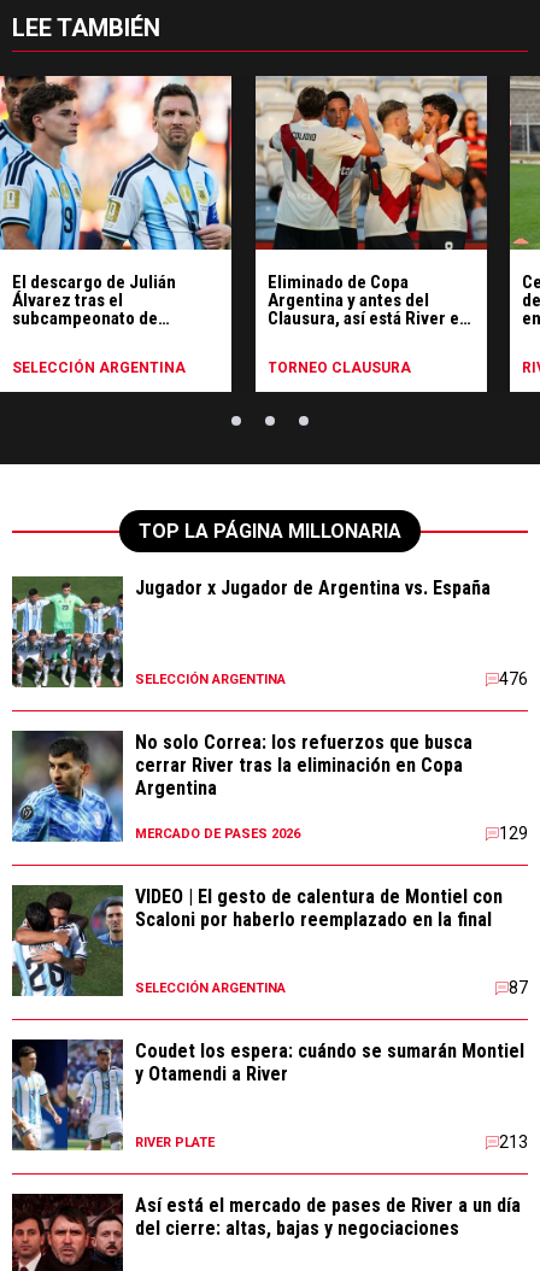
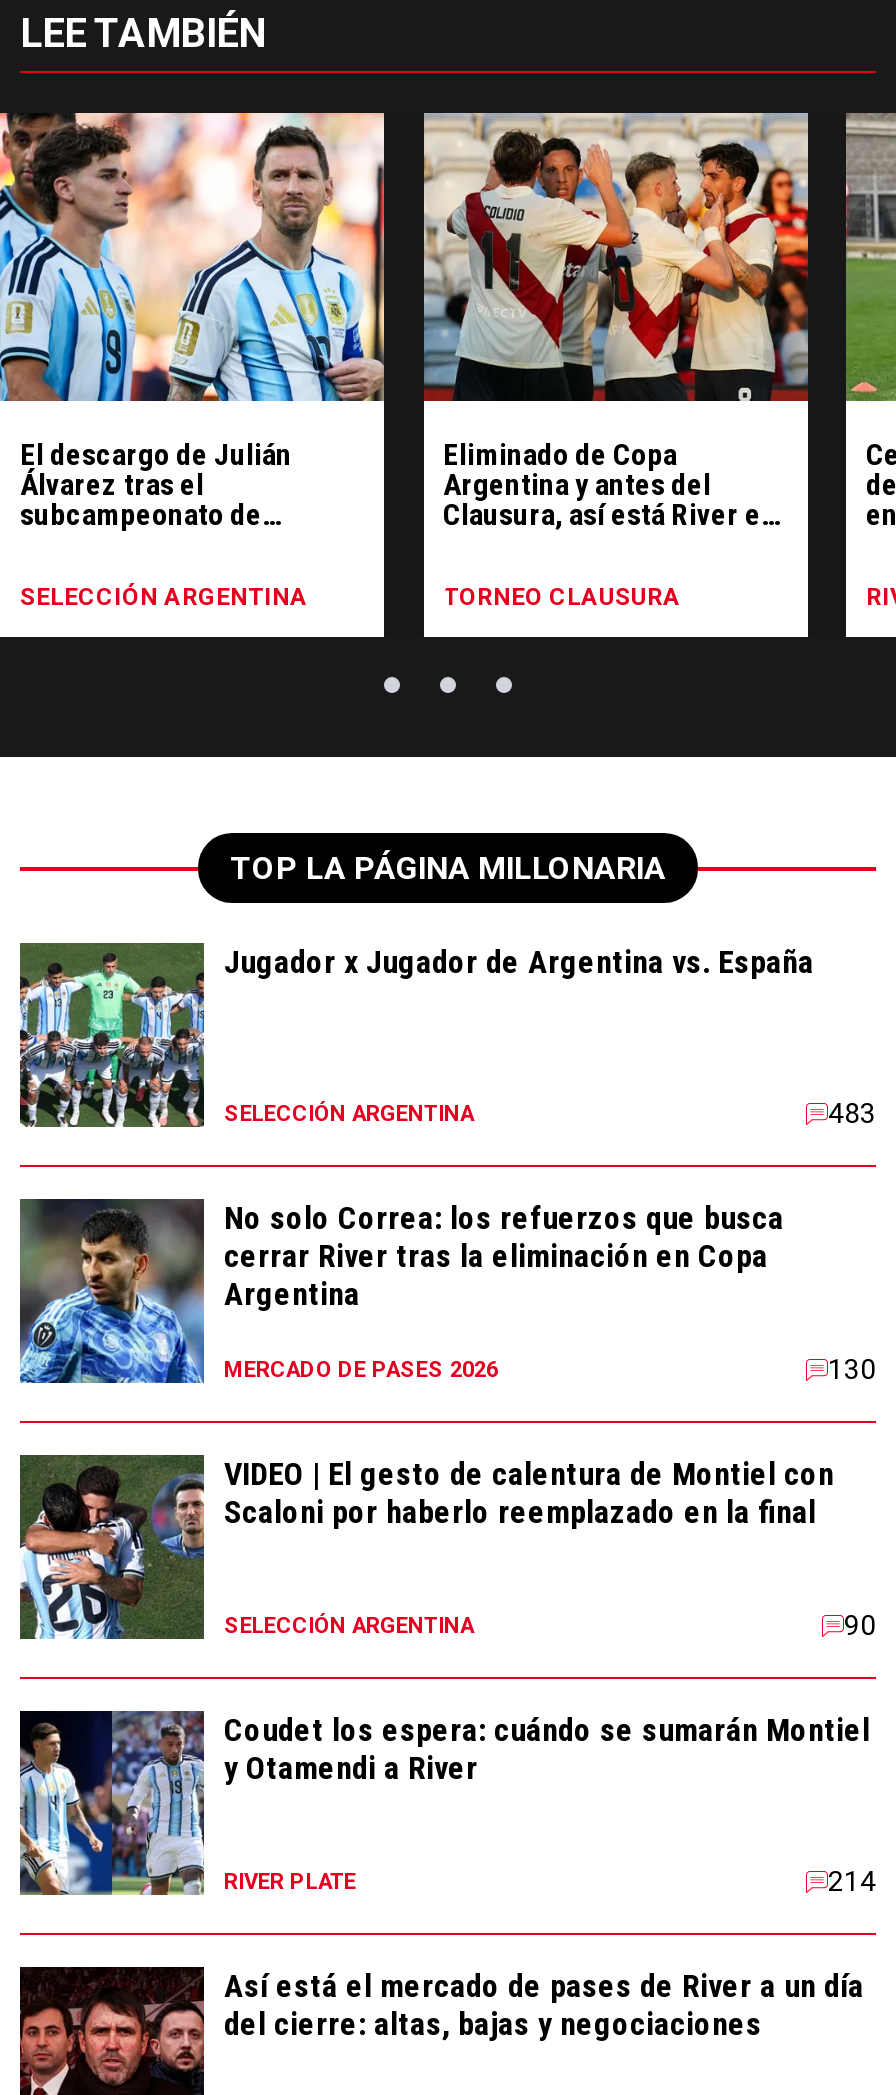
- 476
+ 483

- 129
+ 130

- 87
+ 90

- 213
+ 214
